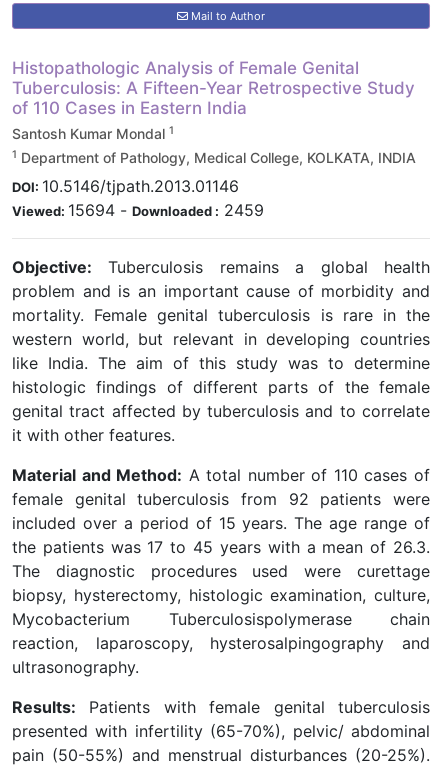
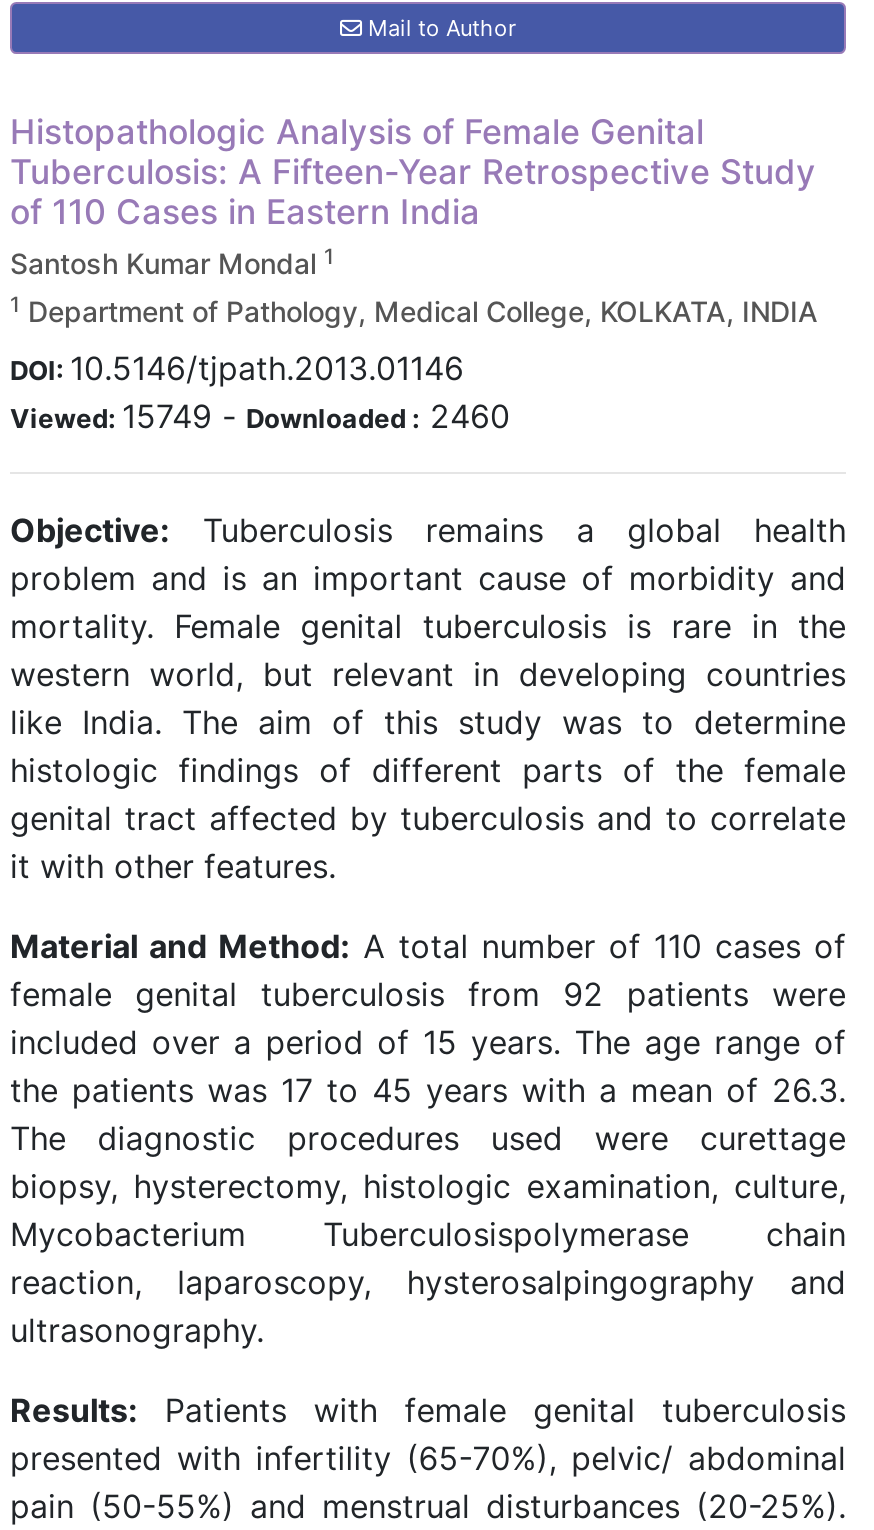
- Viewed: 15694 - Downloaded : 2459
+ Viewed: 15749 - Downloaded : 2460
